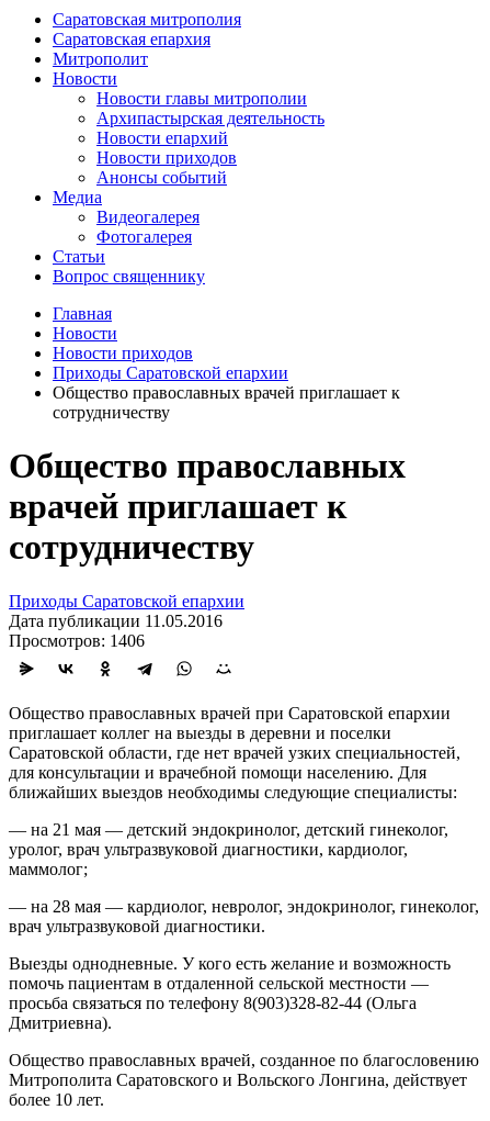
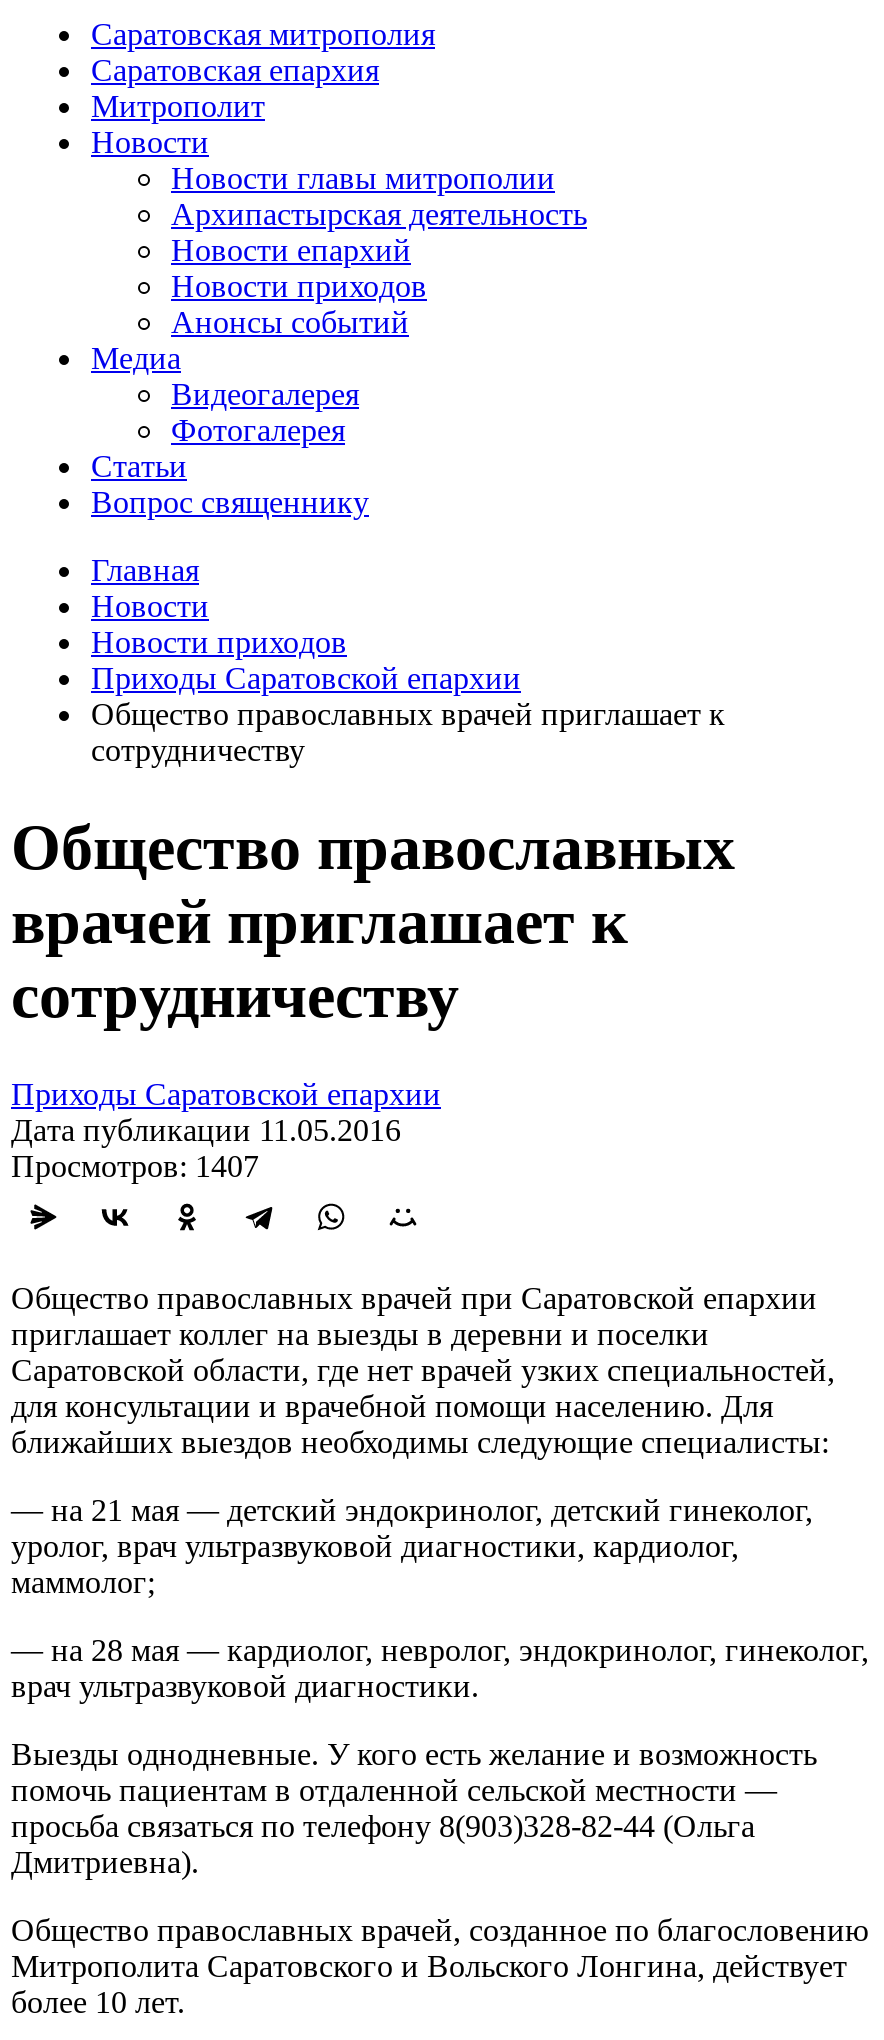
- Просмотров: 1406
+ Просмотров: 1407
